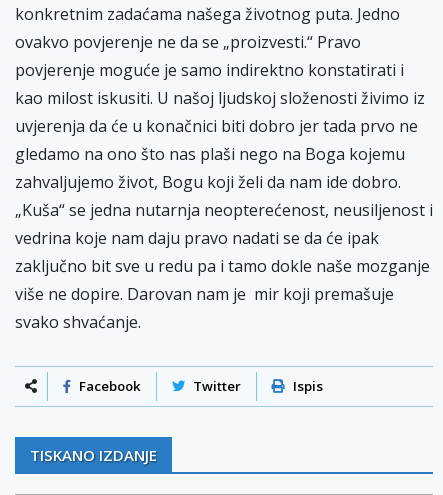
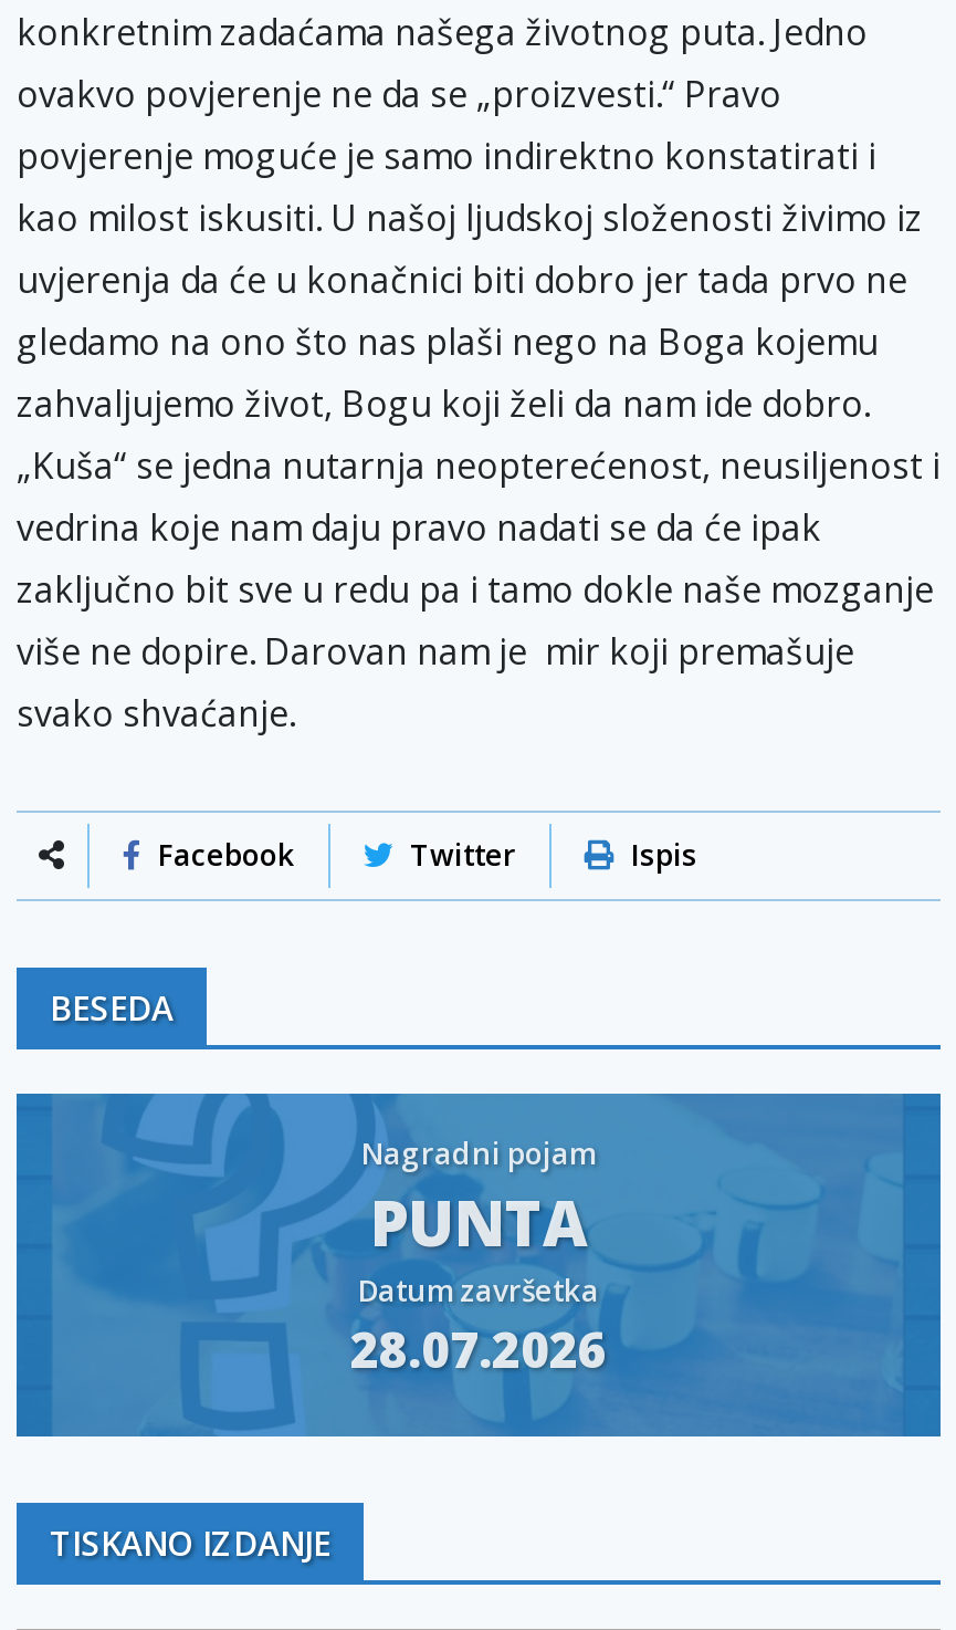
+ [image]
+ BESEDA
+ Nagradni pojam
+ PUNTA
+ Datum završetka
+ 28.07.2026
